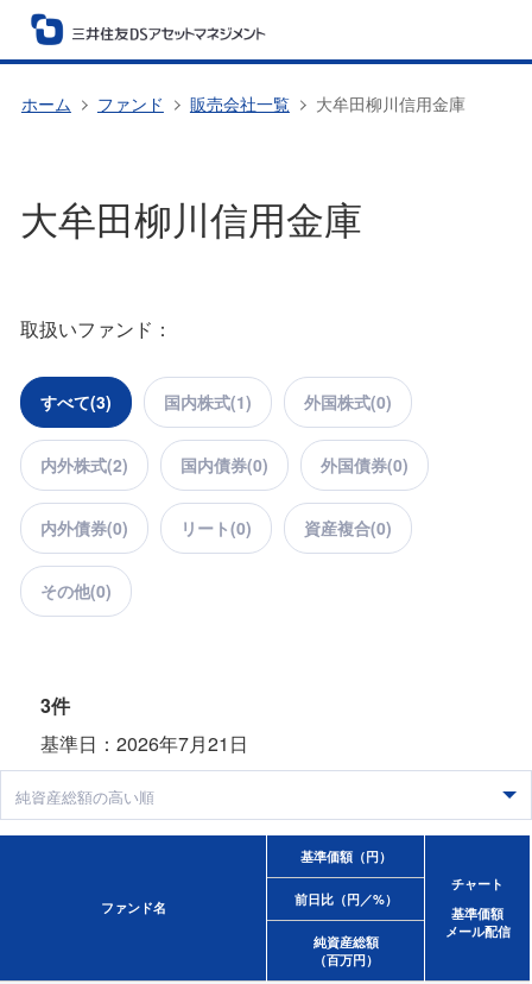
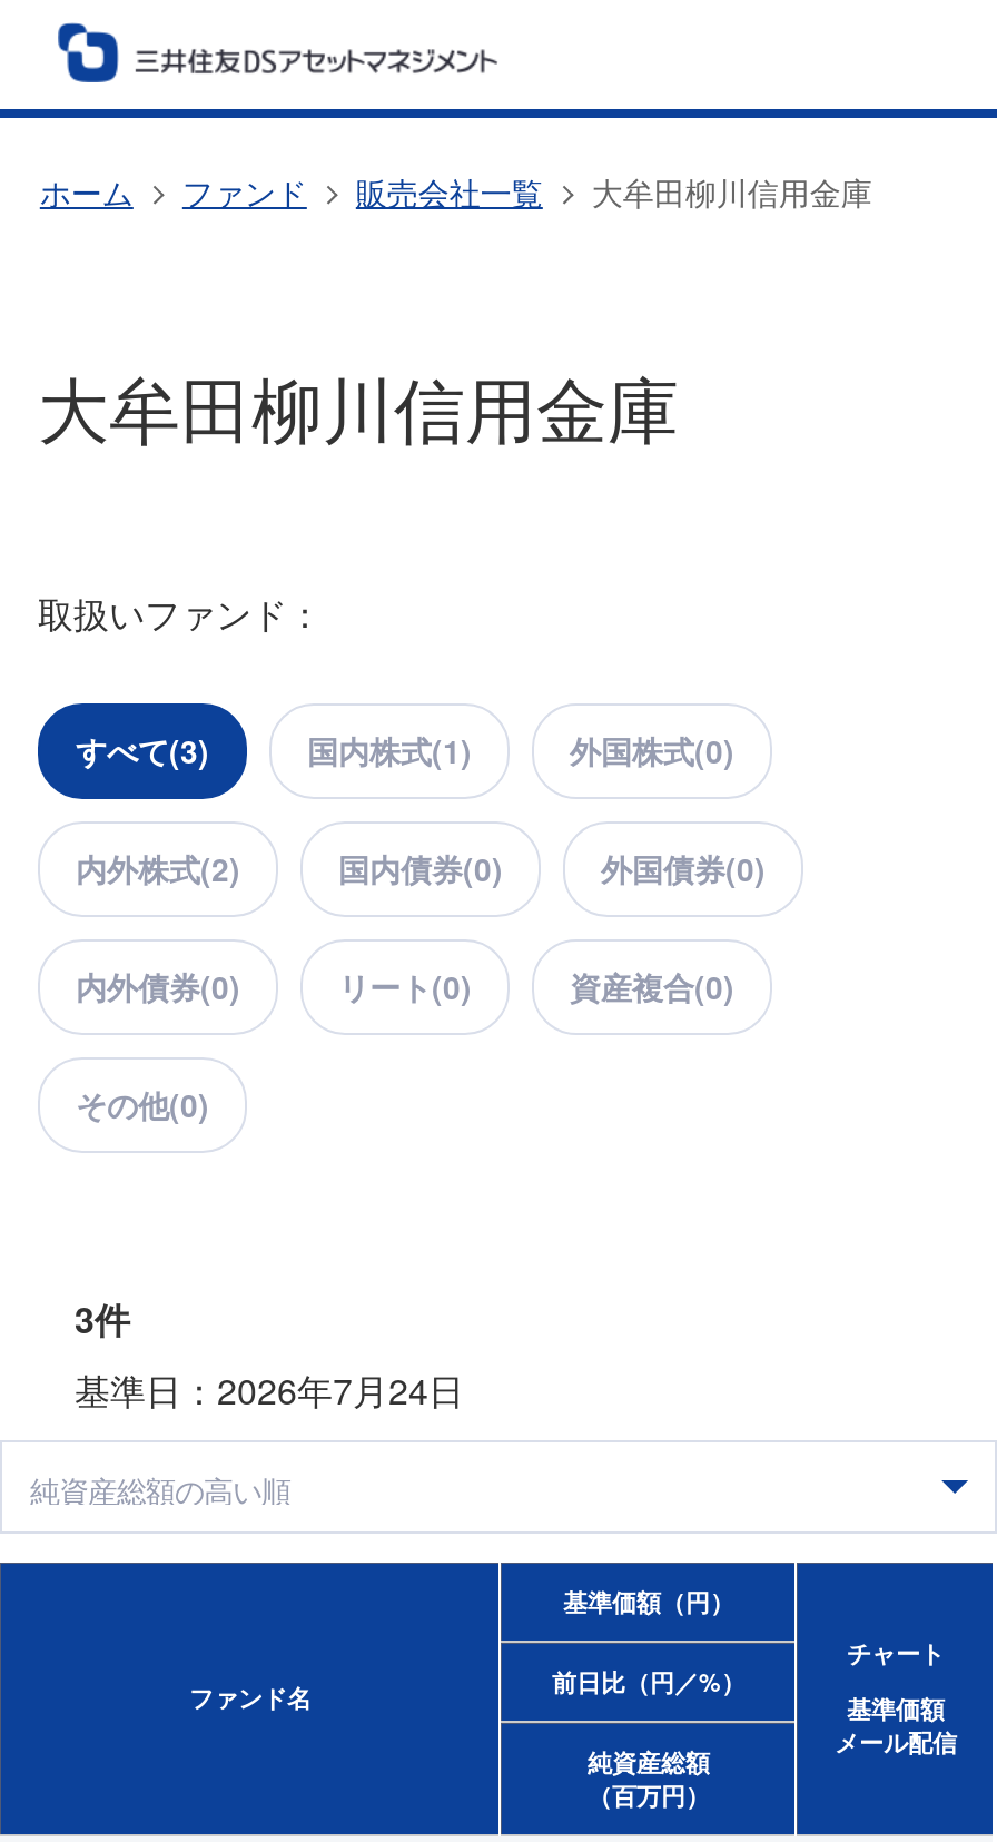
- 基準日：2026年7月21日
+ 基準日：2026年7月24日
